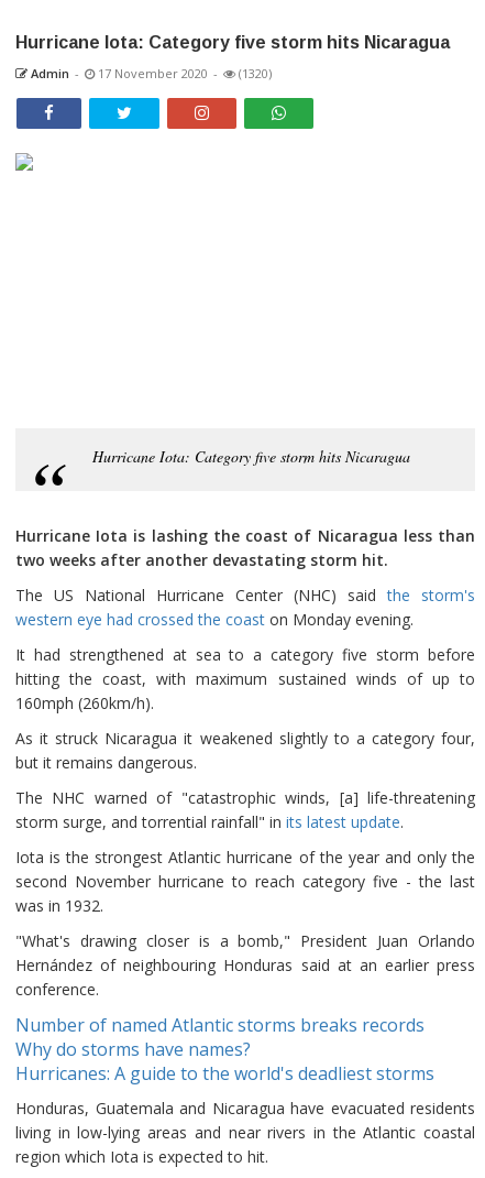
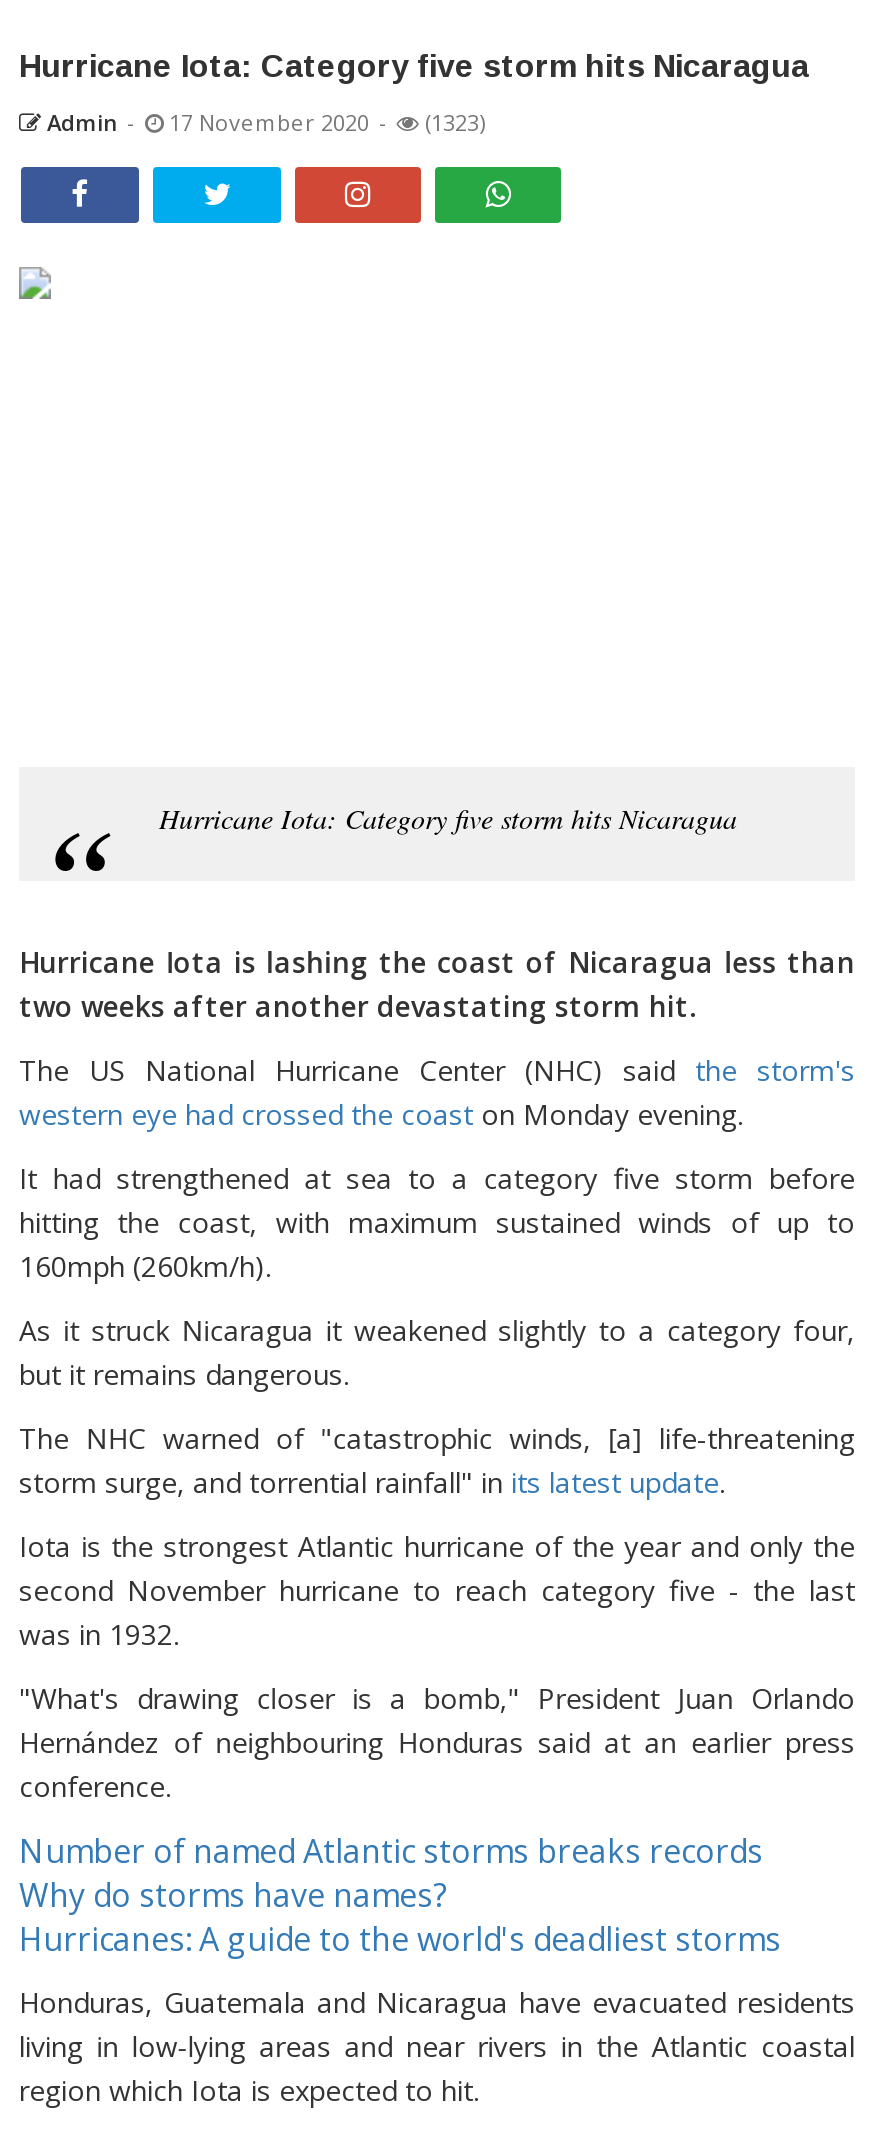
- Admin - 17 November 2020 - (1320)
+ Admin - 17 November 2020 - (1323)
